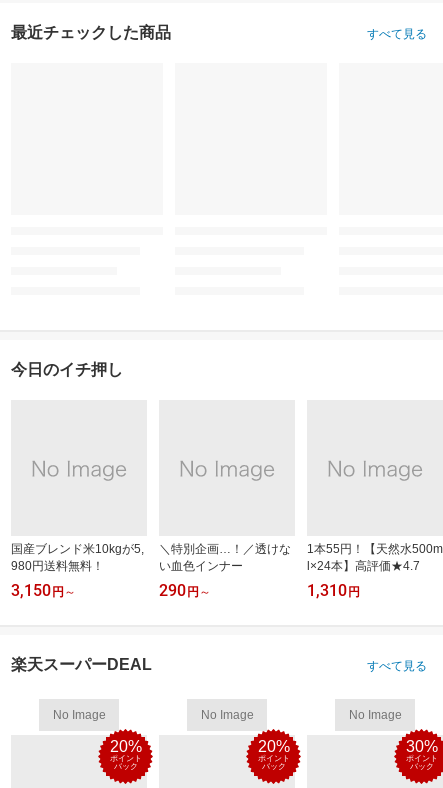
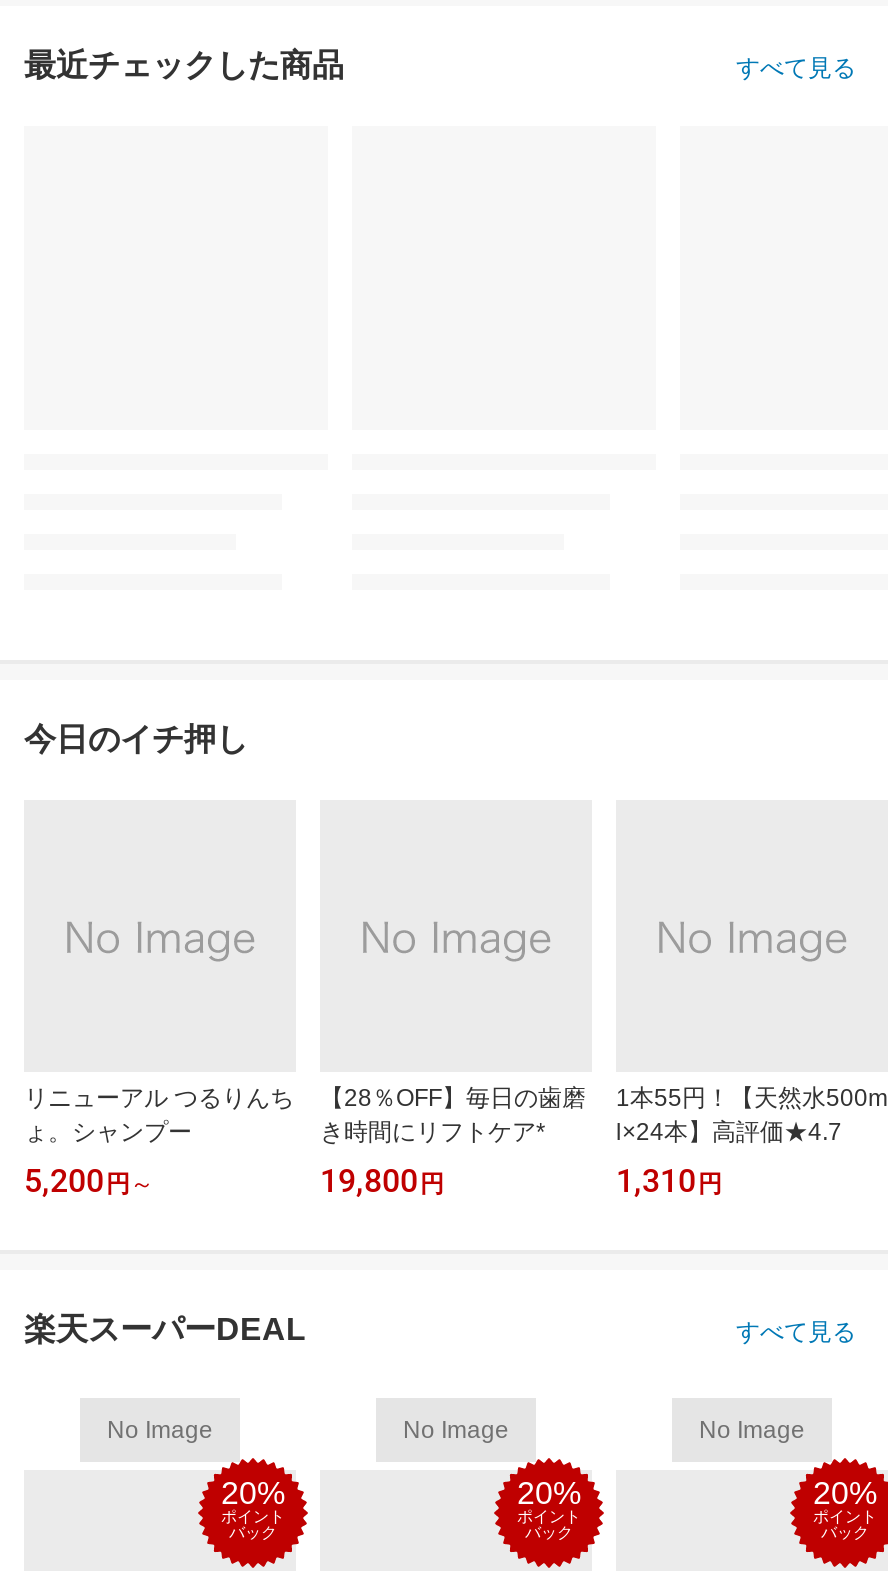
- 国産ブレンド米10kgが5,
- 980円送料無料！
- 3,150円～
+ リニューアル つるりんち
+ ょ。シャンプー
+ 5,200円～

- ＼特別企画…！／透けな
- い血色インナー
- 290円～
+ 【28％OFF】毎日の歯磨
+ き時間にリフトケア*
+ 19,800円

- 30%
+ 20%
